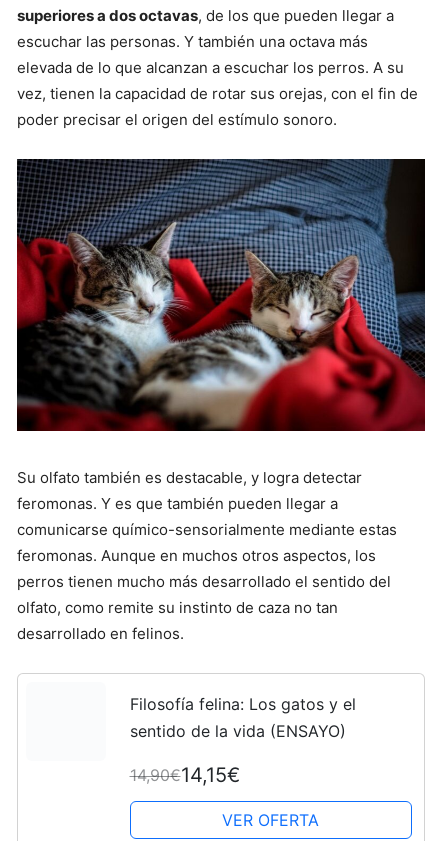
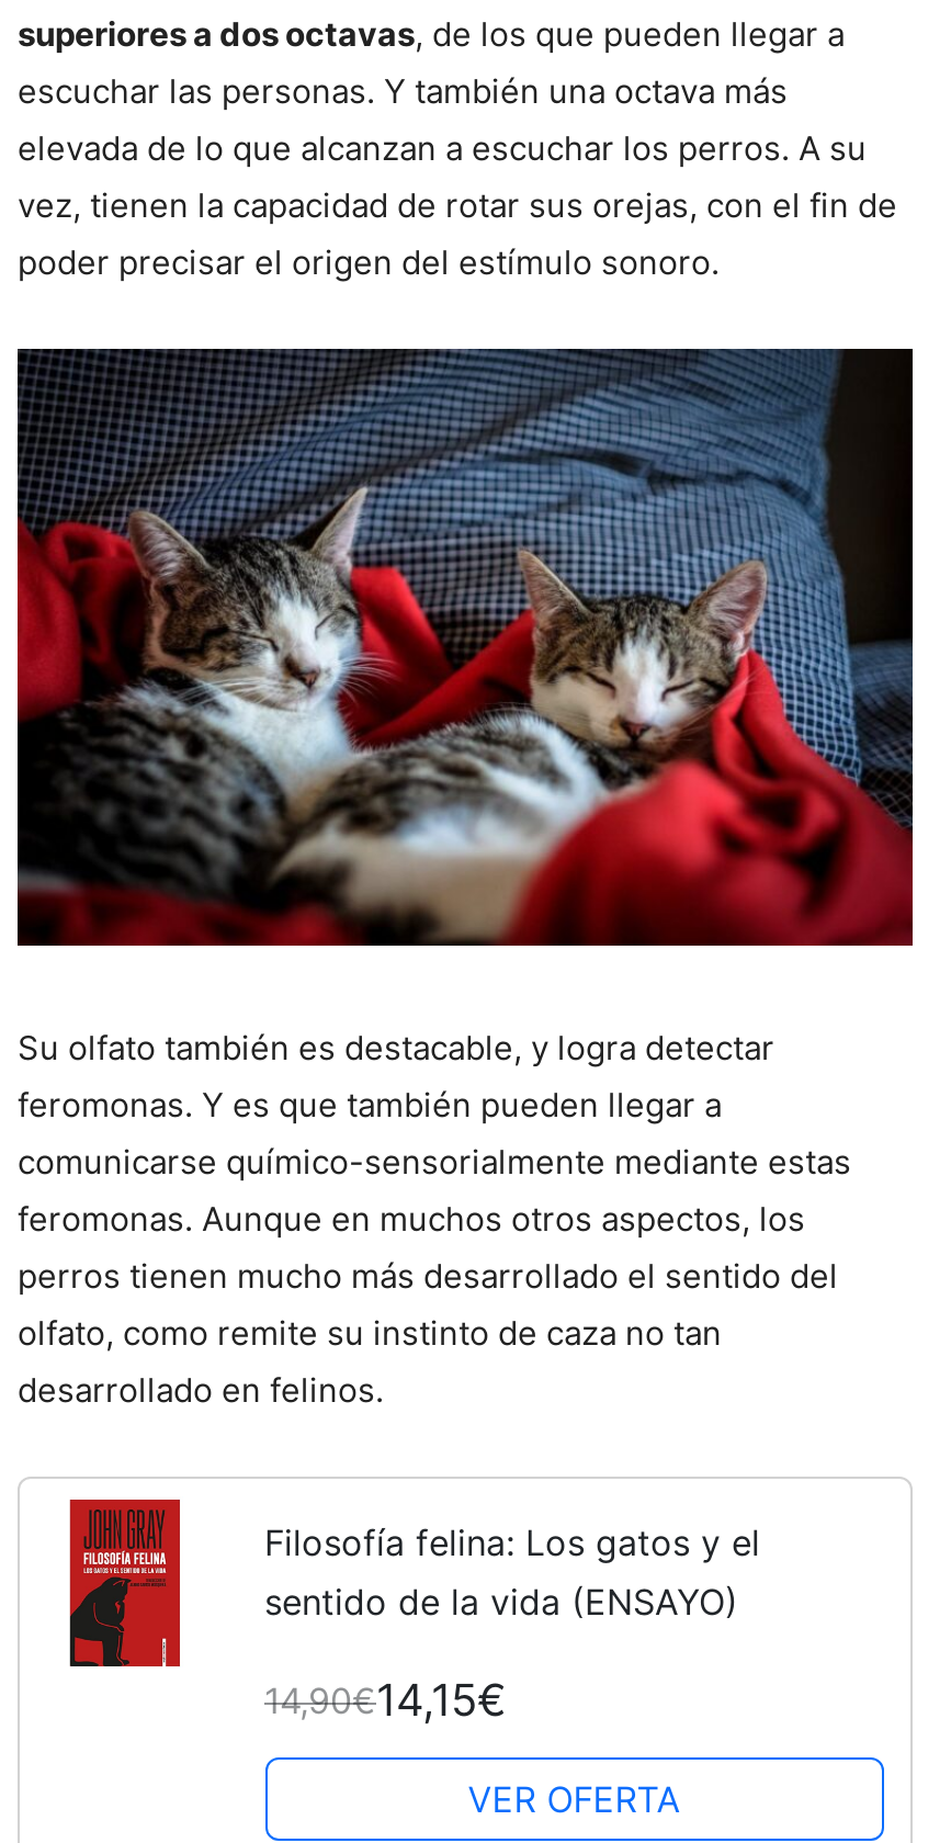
+ [image]
